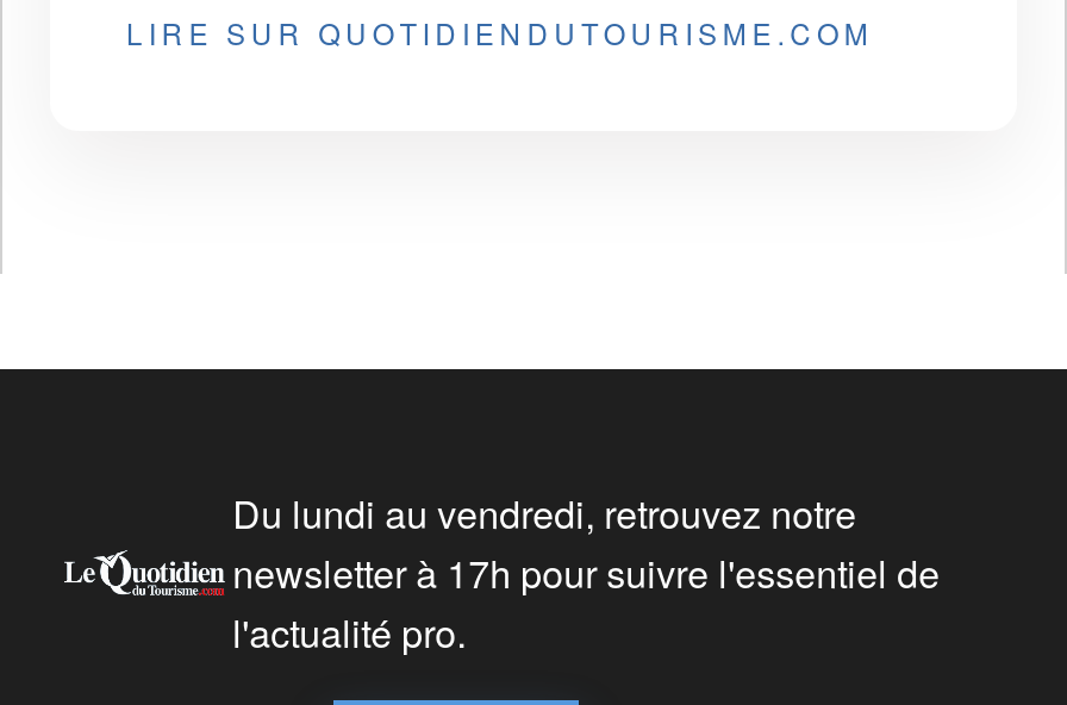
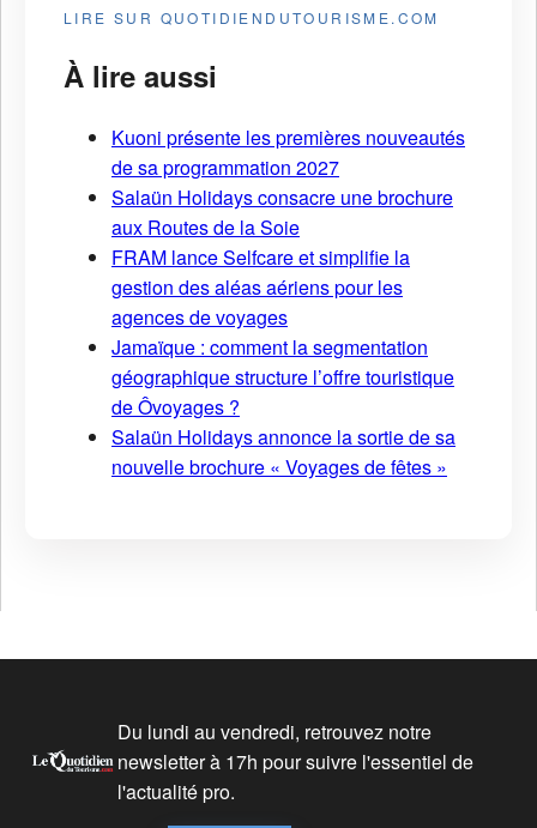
+ À lire aussi
+ Kuoni présente les premières nouveautés
+ de sa programmation 2027
+ Salaün Holidays consacre une brochure
+ aux Routes de la Soie
+ FRAM lance Selfcare et simplifie la
+ gestion des aléas aériens pour les
+ agences de voyages
+ Jamaïque : comment la segmentation
+ géographique structure l’offre touristique
+ de Ôvoyages ?
+ Salaün Holidays annonce la sortie de sa
+ nouvelle brochure « Voyages de fêtes »
